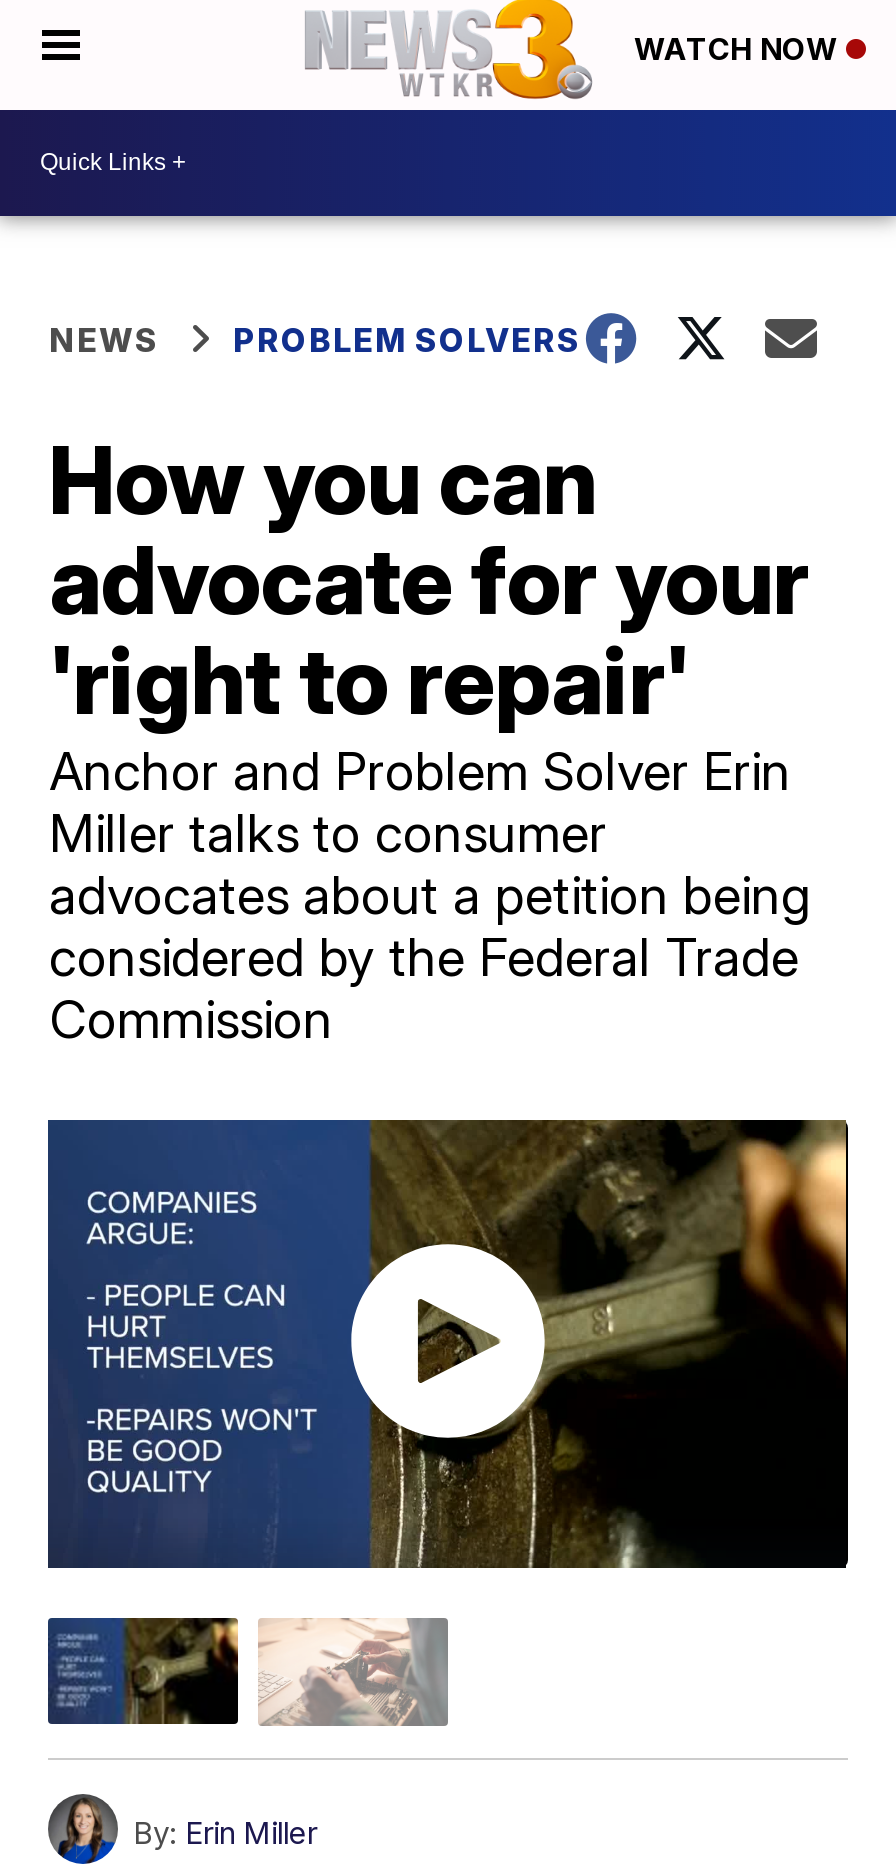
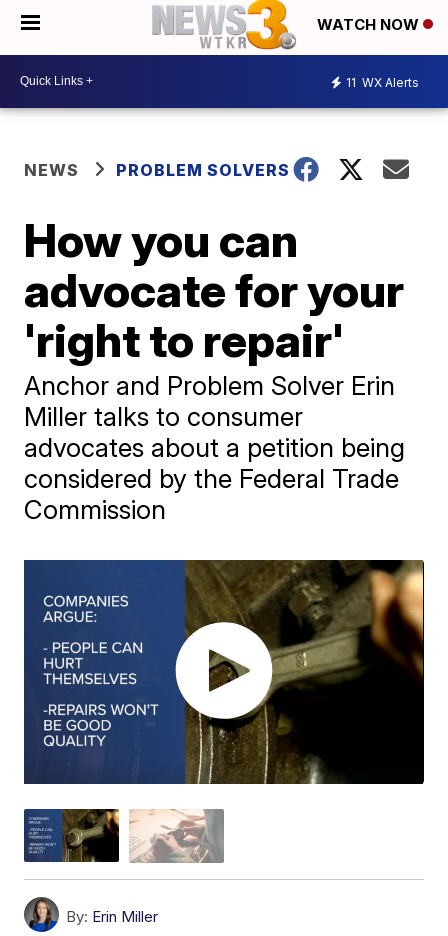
+ 11 WX Alerts
